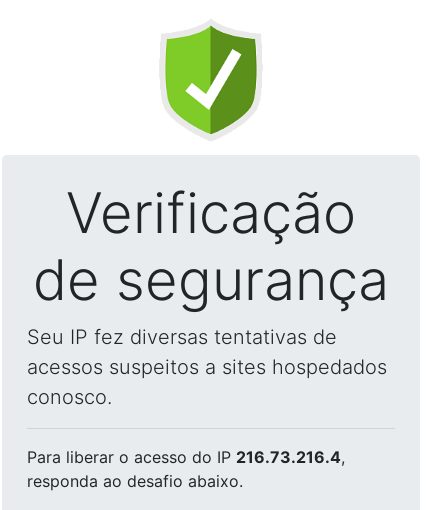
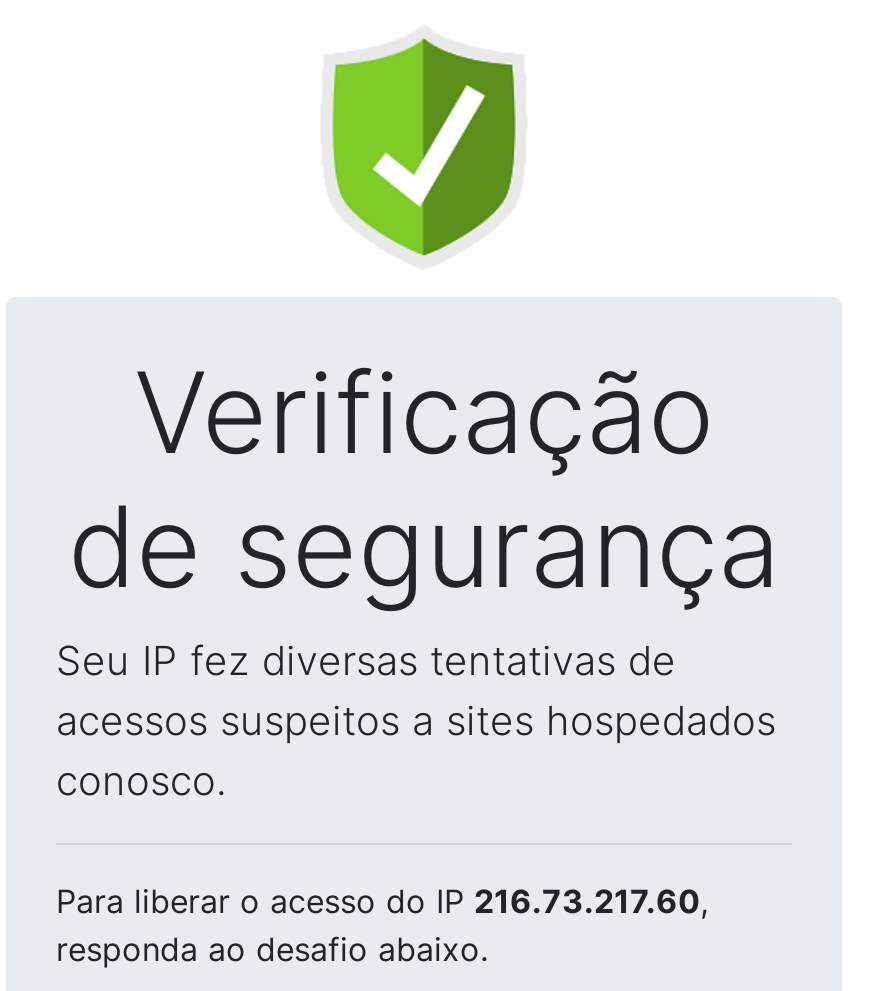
- Para liberar o acesso do IP 216.73.216.4,
+ Para liberar o acesso do IP 216.73.217.60,
